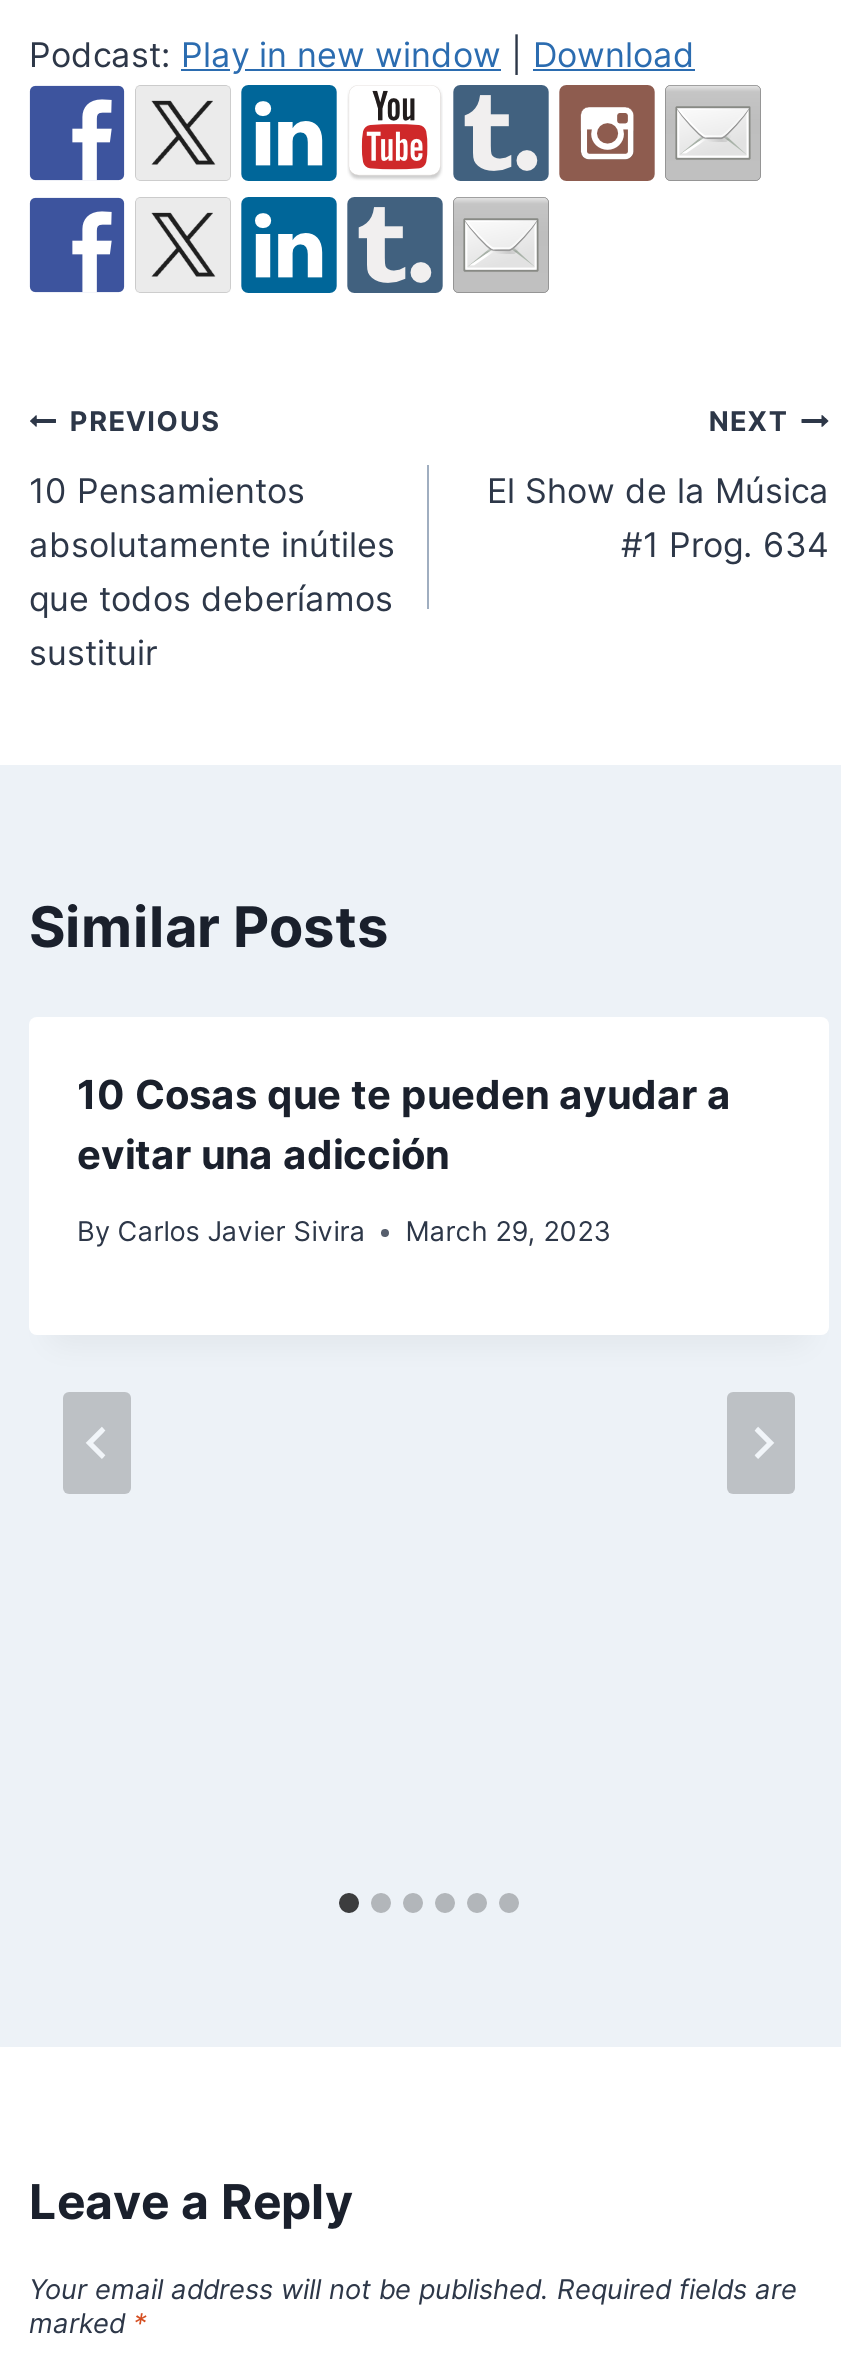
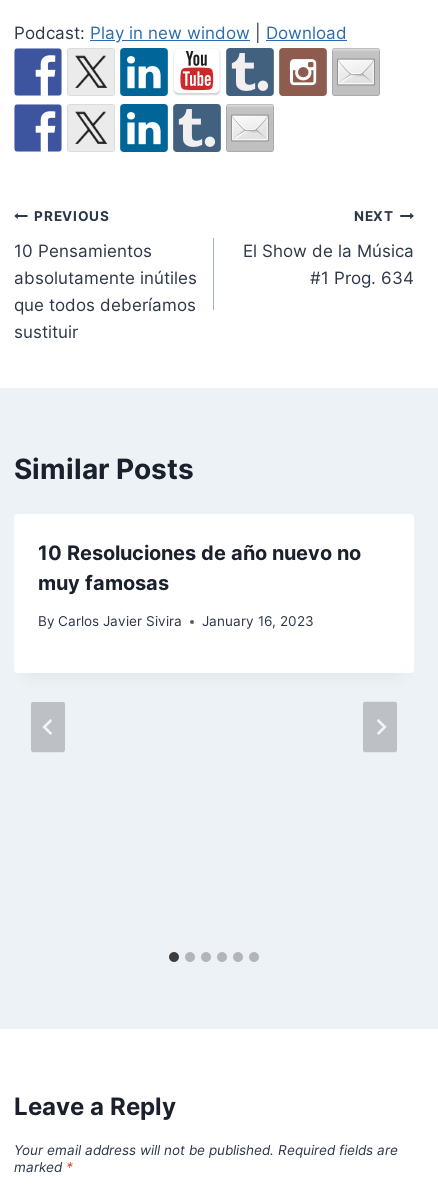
- 10 Cosas que te pueden ayudar a
- evitar una adicción
+ 10 Resoluciones de año nuevo no
+ muy famosas

- By Carlos Javier Sivira March 29, 2023
+ By Carlos Javier Sivira January 16, 2023
